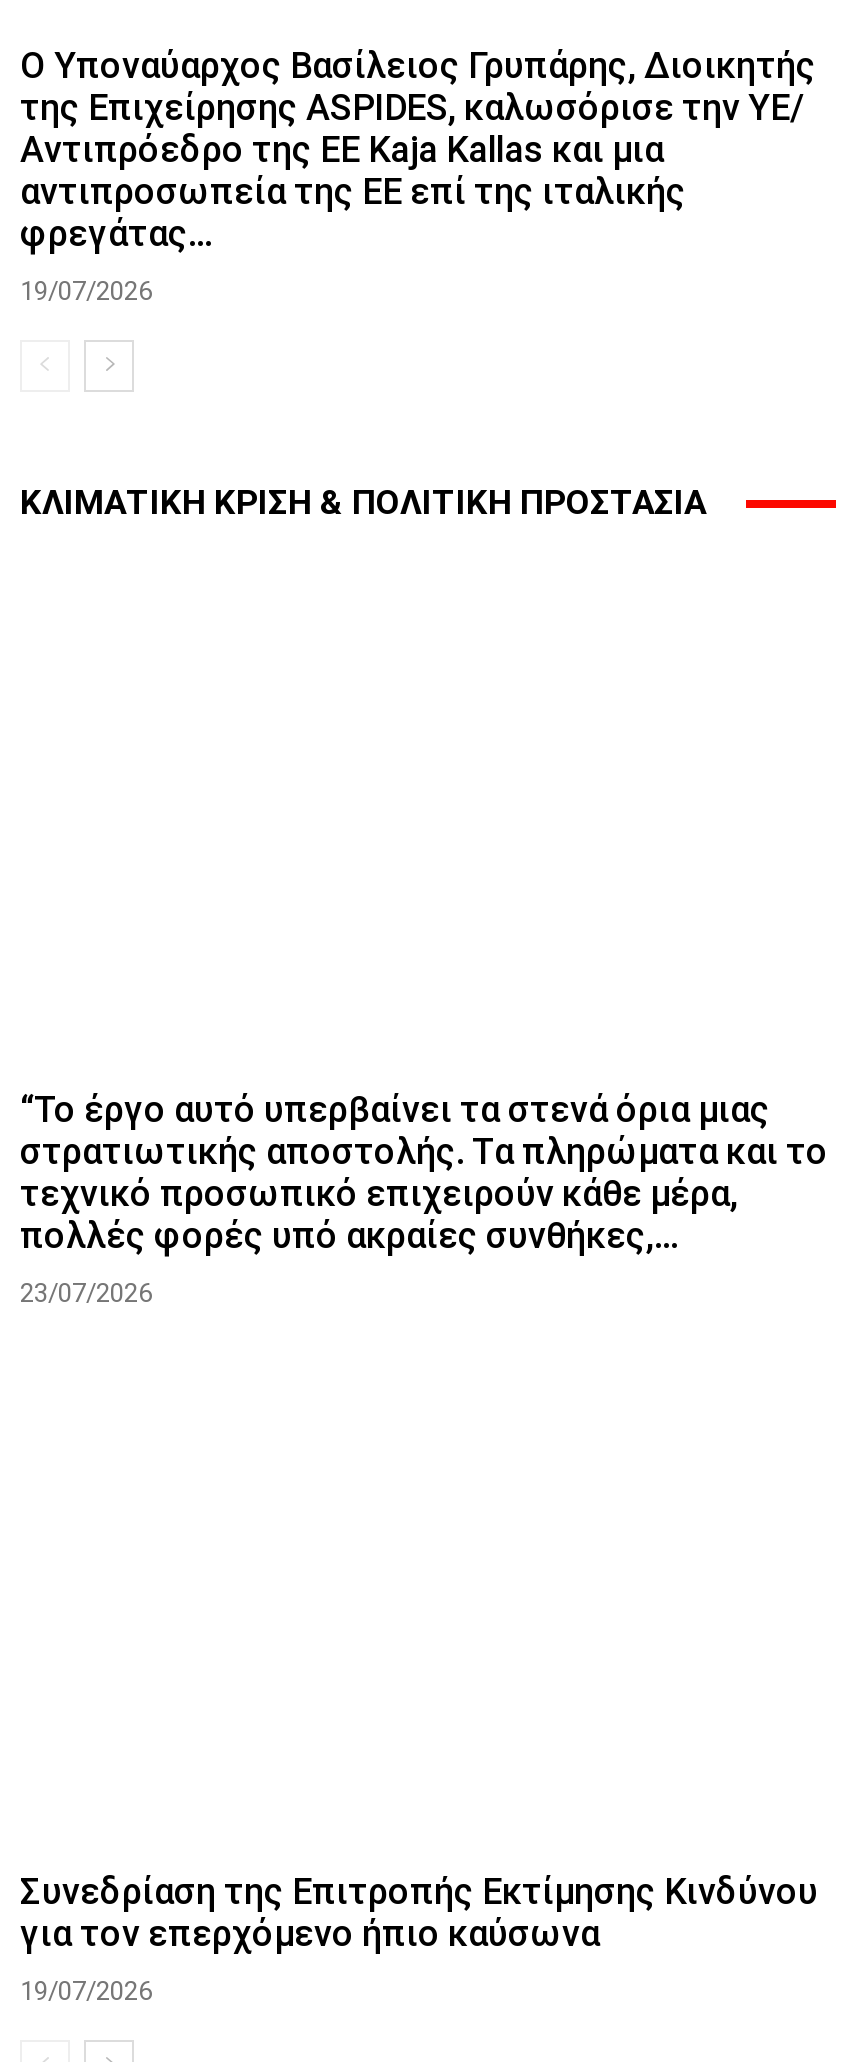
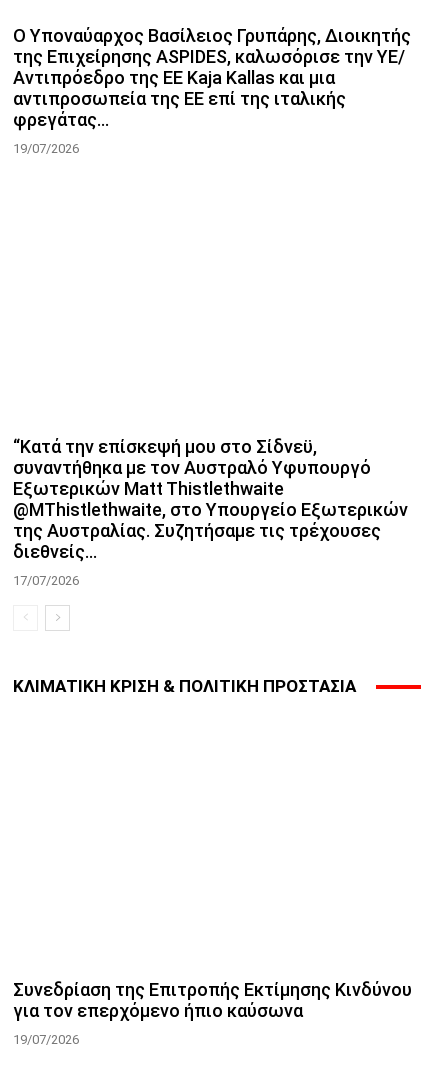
+ “Κατά την επίσκεψή μου στο Σίδνεϋ,
+ συναντήθηκα με τον Αυστραλό Υφυπουργό
+ Εξωτερικών Matt Thistlethwaite
+ @MThistlethwaite, στο Υπουργείο Εξωτερικών
+ της Αυστραλίας. Συζητήσαμε τις τρέχουσες
+ διεθνείς...
+ 17/07/2026

moved down: ΚΛΙΜΑΤΙΚΗ ΚΡΙΣΗ & ΠΟΛΙΤΙΚΗ ΠΡΟΣΤΑΣΙΑ

- “Το έργο αυτό υπερβαίνει τα στενά όρια μιας
- στρατιωτικής αποστολής. Τα πληρώματα και το
- τεχνικό προσωπικό επιχειρούν κάθε μέρα,
- πολλές φορές υπό ακραίες συνθήκες,...
- 23/07/2026
